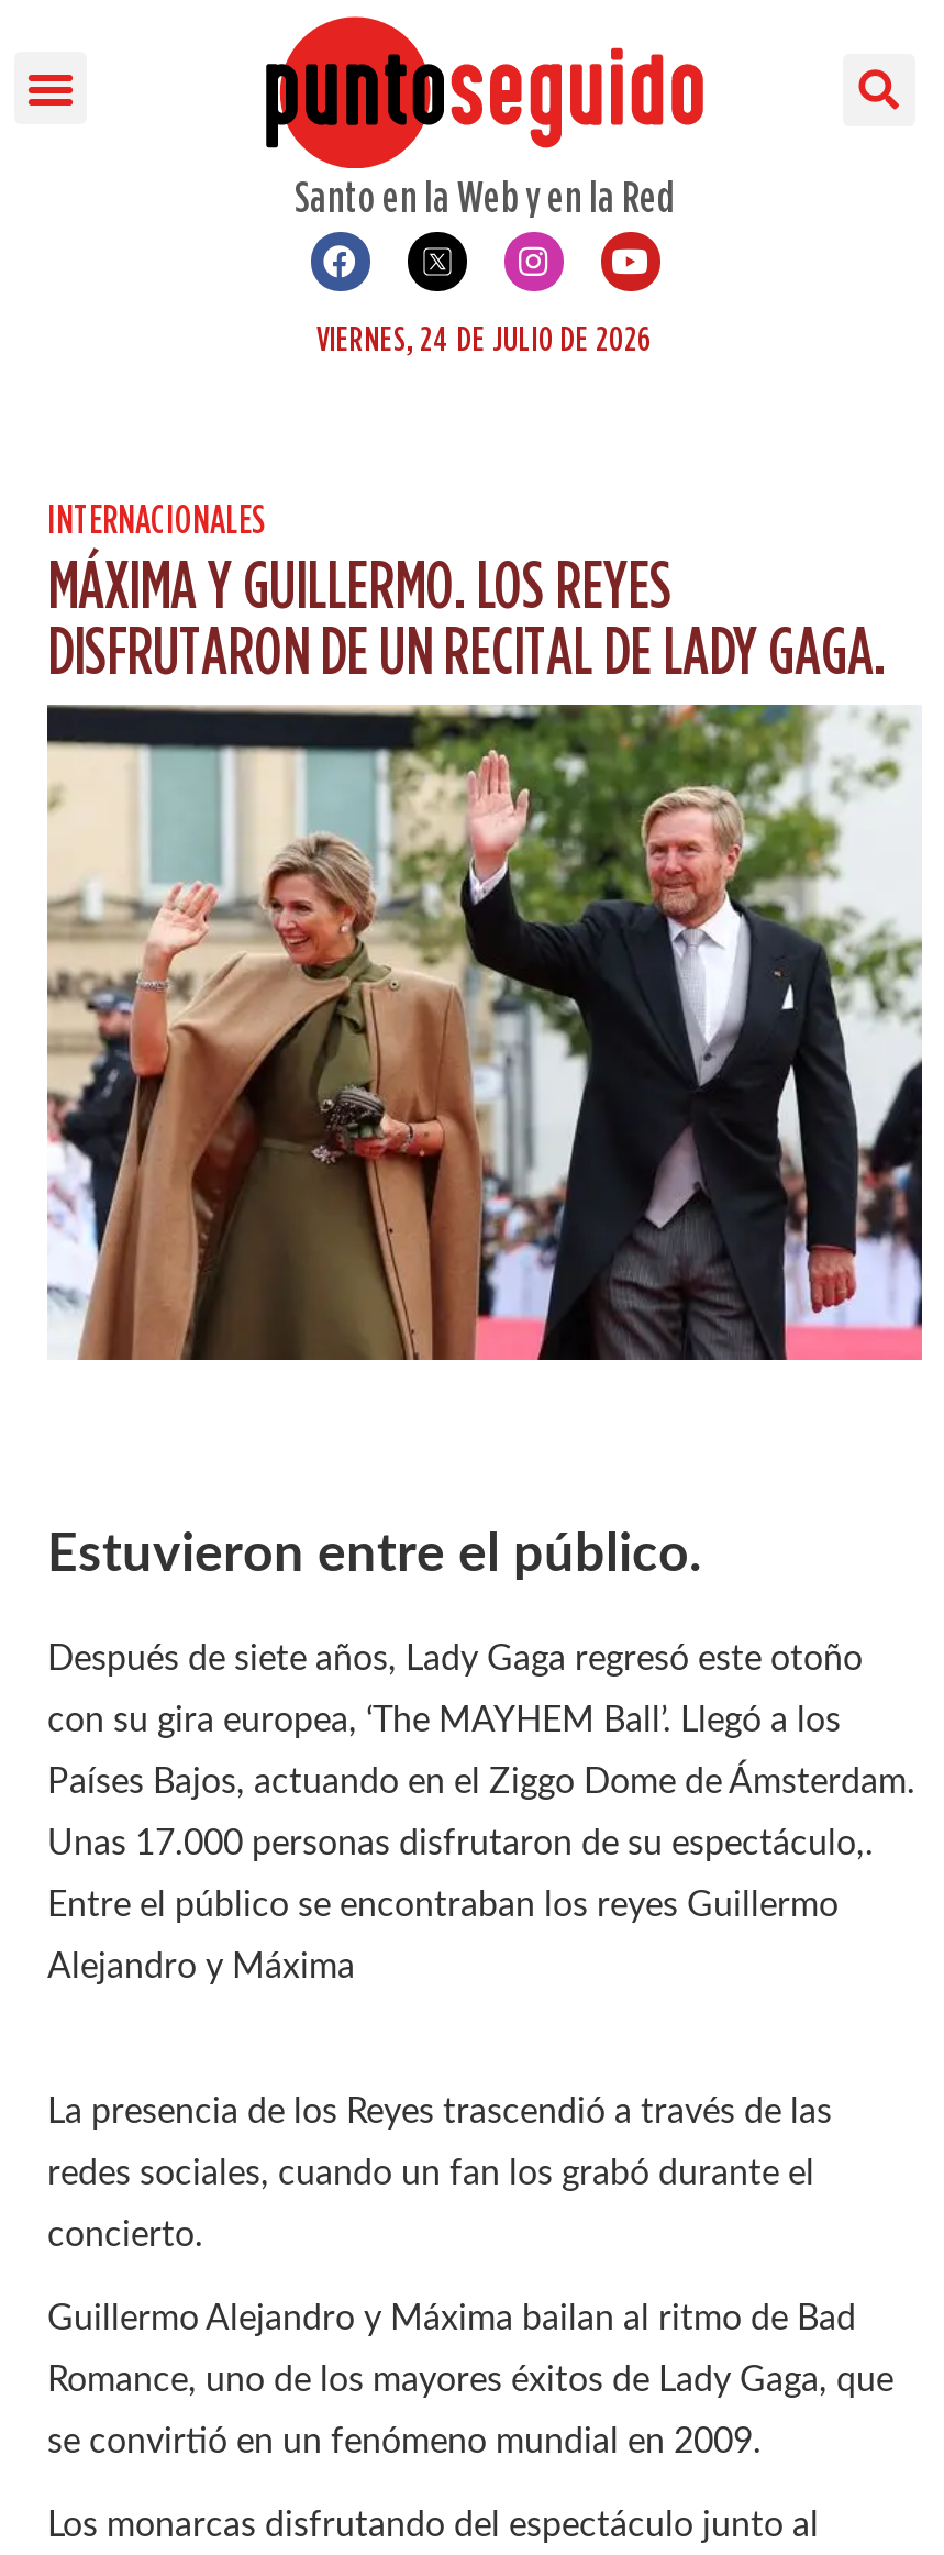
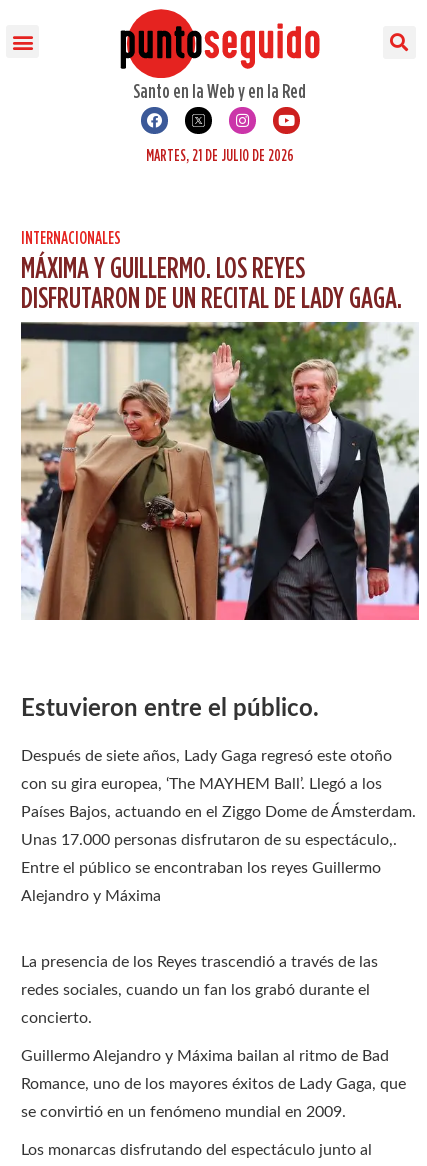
- VIERNES, 24 DE JULIO DE 2026
+ MARTES, 21 DE JULIO DE 2026
